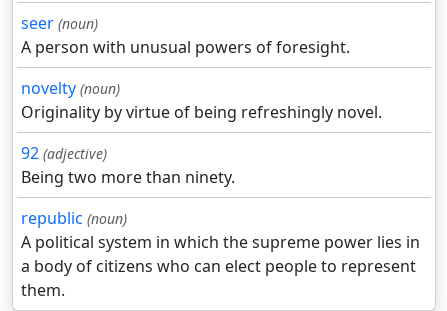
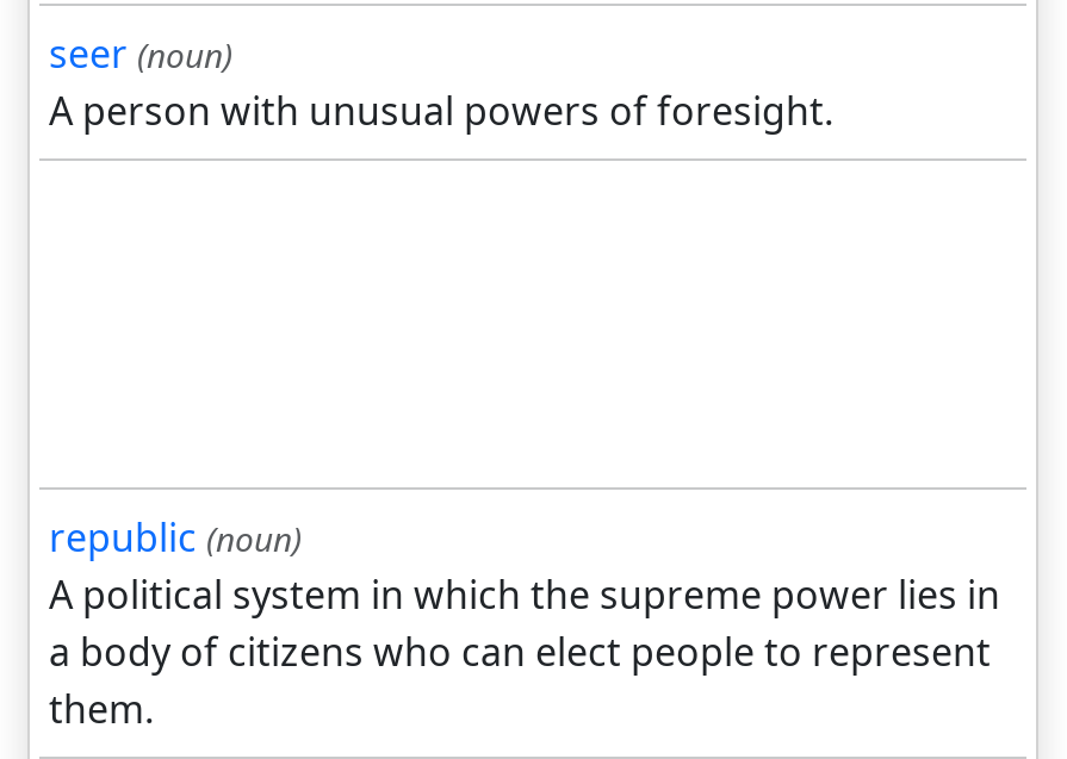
- novelty (noun)
- Originality by virtue of being refreshingly novel.
- 92 (adjective)
- Being two more than ninety.
